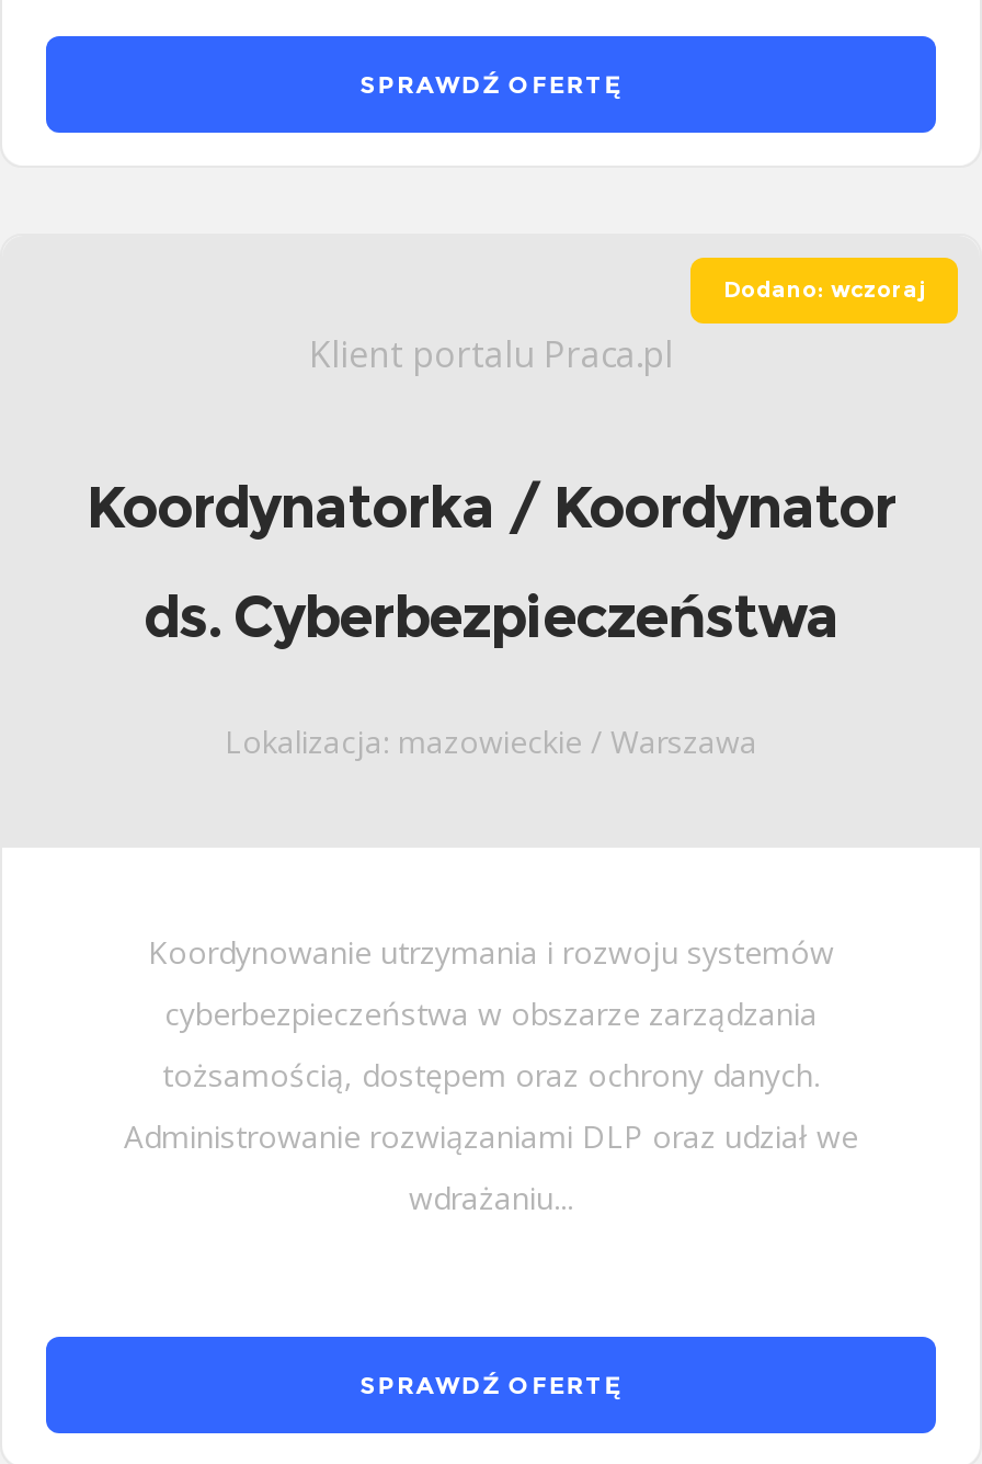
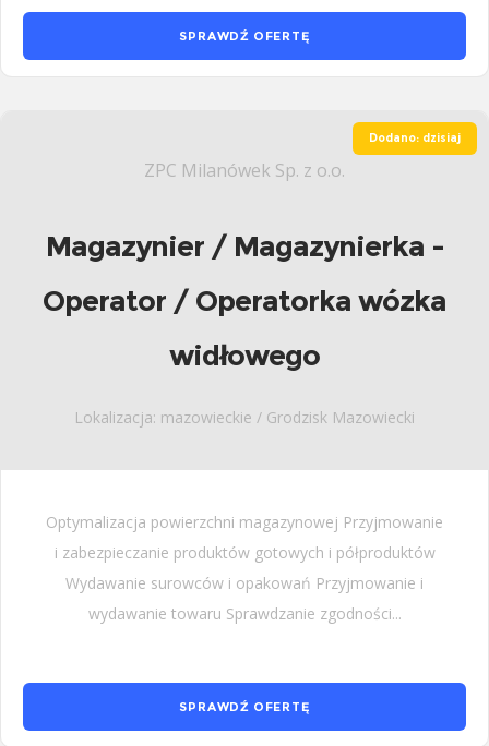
- Dodano: wczoraj
+ Dodano: dzisiaj

- Klient portalu Praca.pl
+ ZPC Milanówek Sp. z o.o.

- Koordynatorka / Koordynator
+ Magazynier / Magazynierka -

- ds. Cyberbezpieczeństwa
+ Operator / Operatorka wózka

- Lokalizacja: mazowieckie / Warszawa
+ widłowego

- Koordynowanie utrzymania i rozwoju systemów
+ Lokalizacja: mazowieckie / Grodzisk Mazowiecki

- cyberbezpieczeństwa w obszarze zarządzania
+ Optymalizacja powierzchni magazynowej Przyjmowanie

- tożsamością, dostępem oraz ochrony danych.
+ i zabezpieczanie produktów gotowych i półproduktów

- Administrowanie rozwiązaniami DLP oraz udział we
+ Wydawanie surowców i opakowań Przyjmowanie i

- wdrażaniu...
+ wydawanie towaru Sprawdzanie zgodności...
